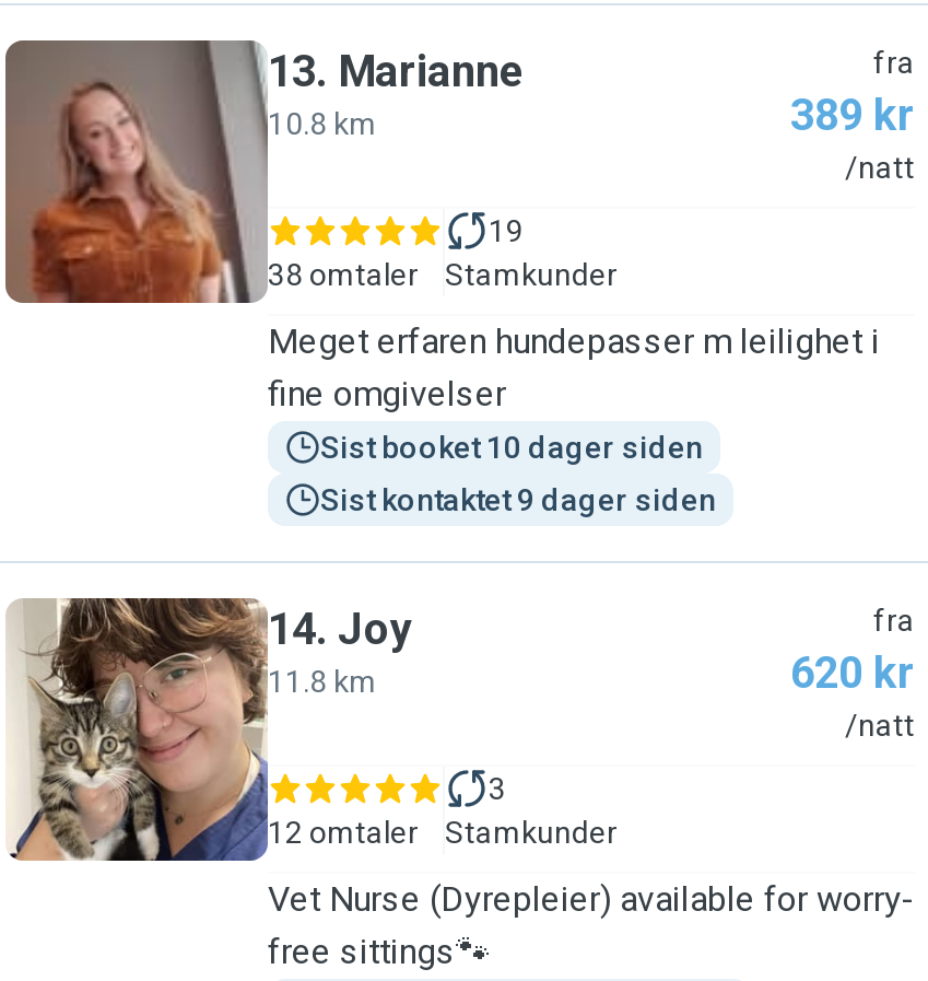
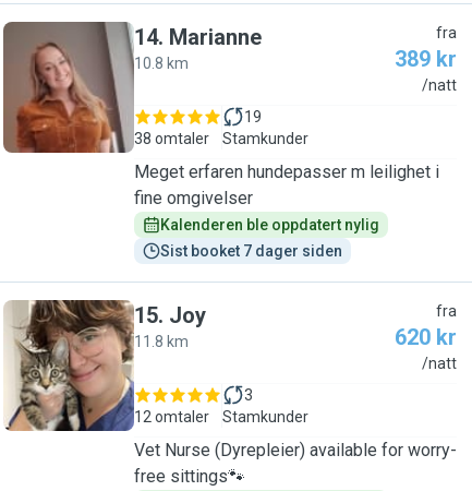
- 13. Marianne
+ 14. Marianne

- Sist booket 10 dager siden
+ Kalenderen ble oppdatert nylig

- Sist kontaktet 9 dager siden
+ Sist booket 7 dager siden

- 14. Joy
+ 15. Joy
